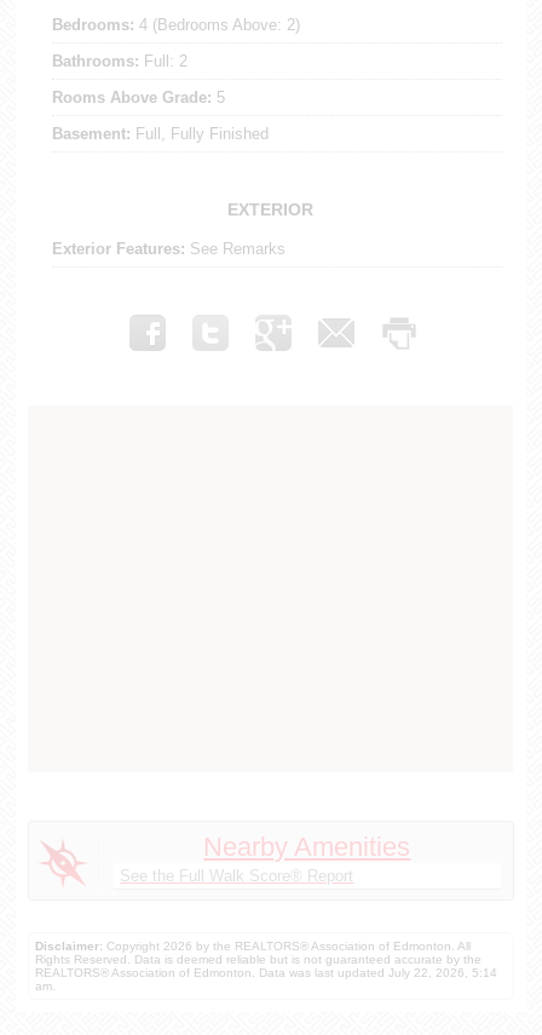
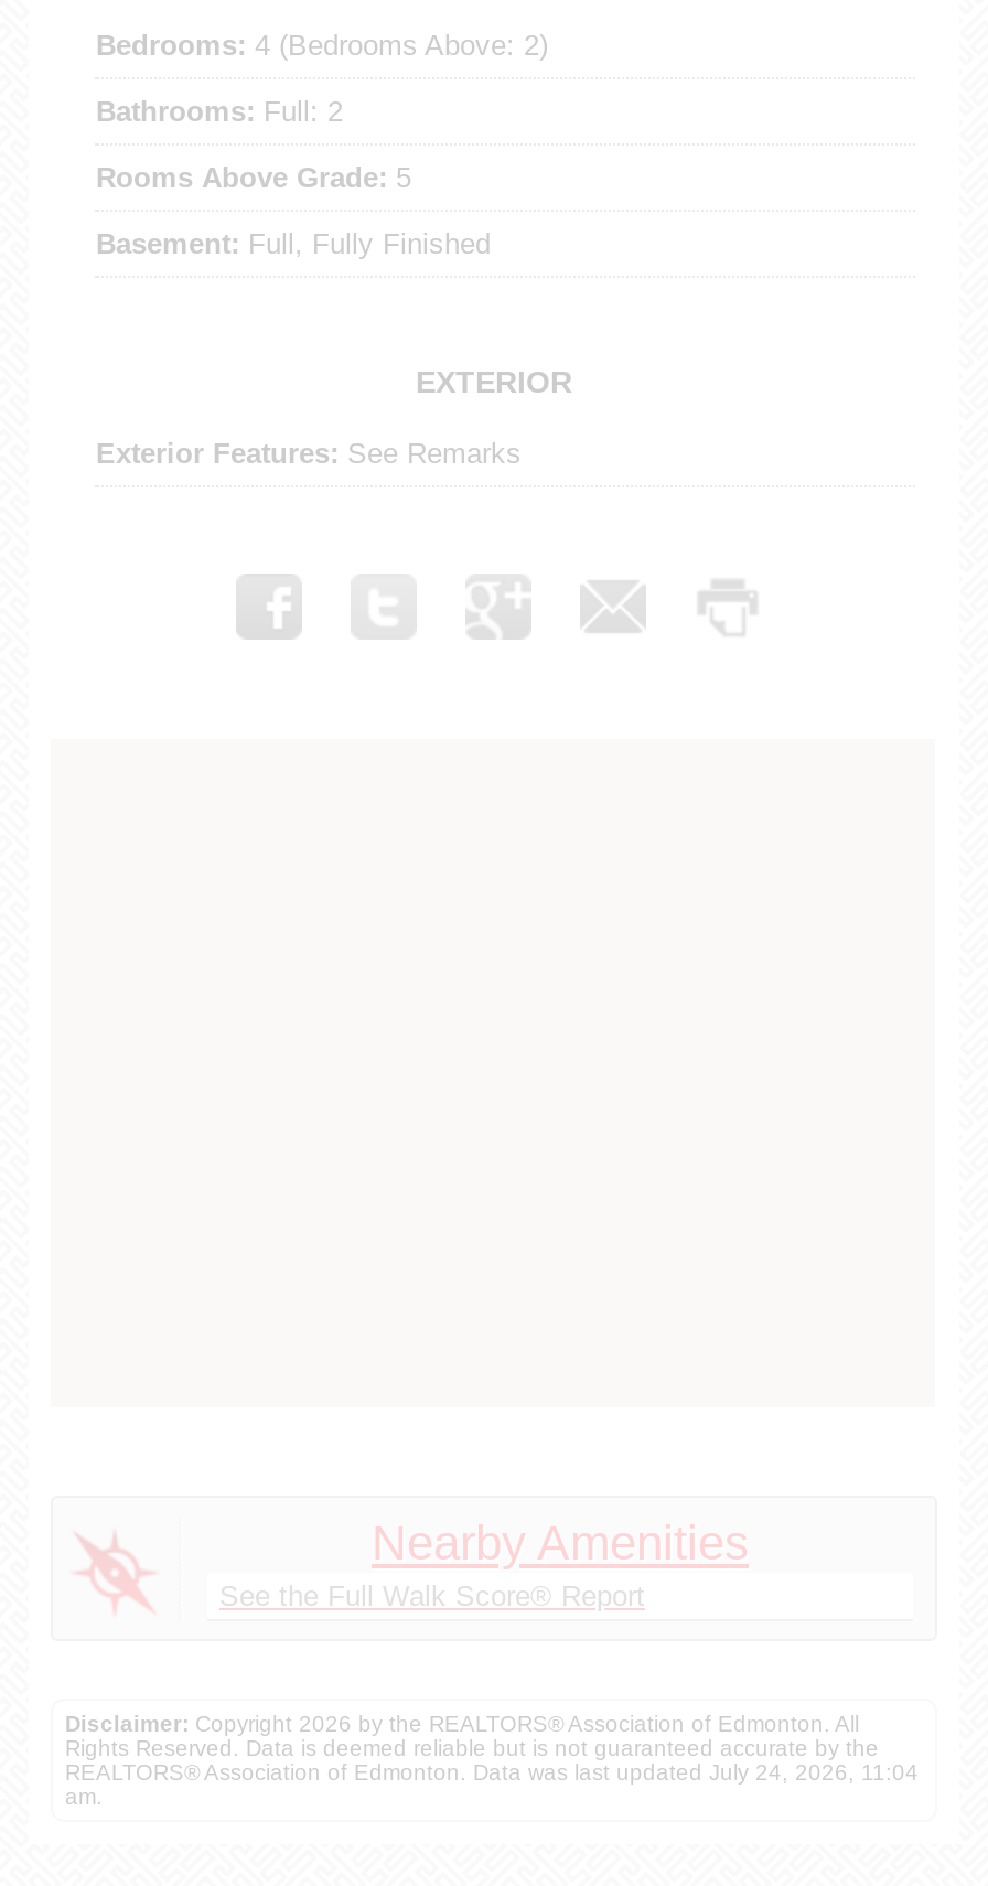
- REALTORS® Association of Edmonton. Data was last updated July 22, 2026, 5:14
+ REALTORS® Association of Edmonton. Data was last updated July 24, 2026, 11:04
